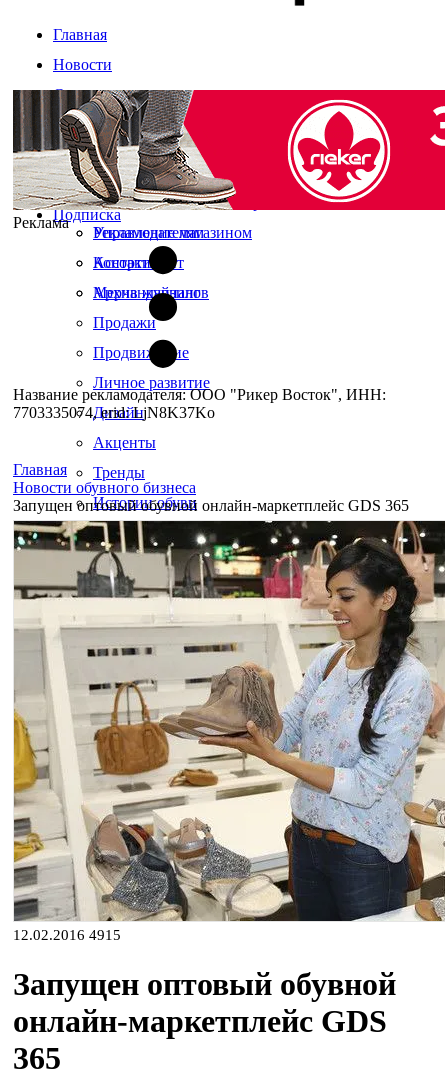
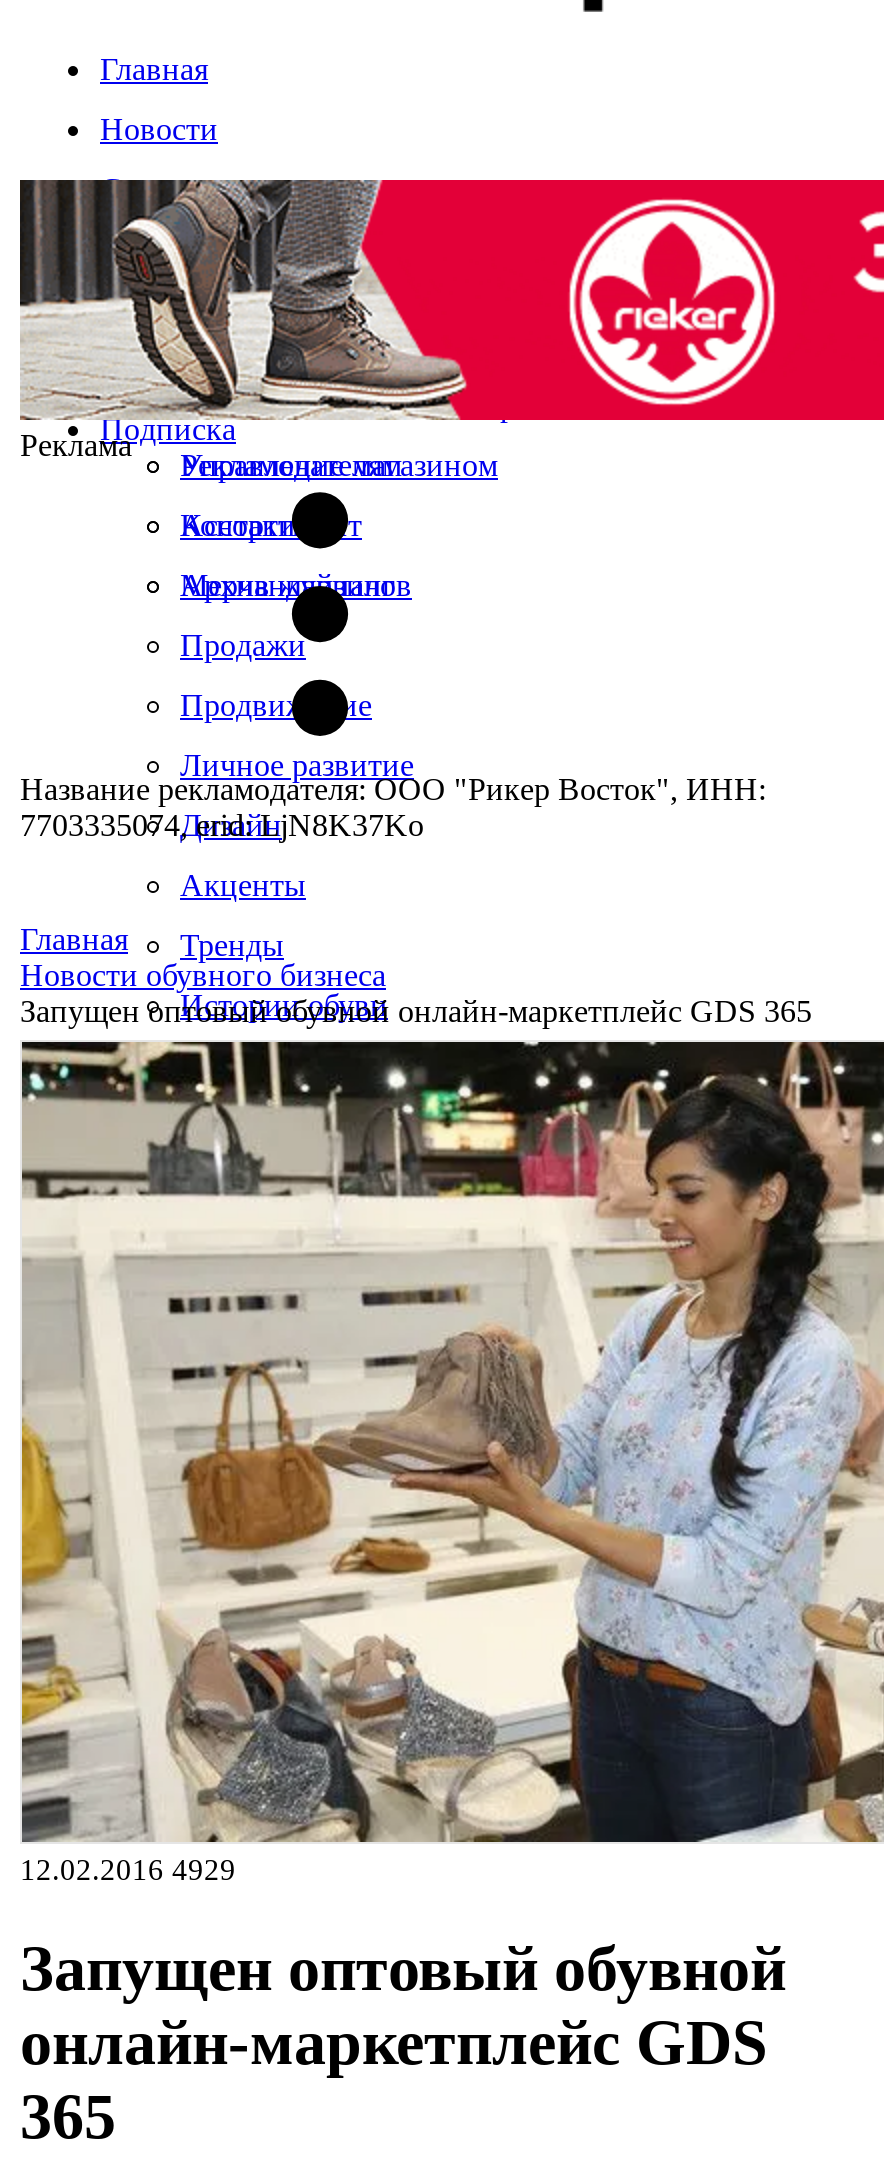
- 12.02.2016 4915
+ 12.02.2016 4929
